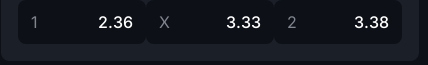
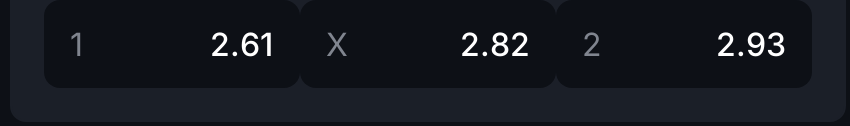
- 2.36 X
+ 2.61 X

- 3.33 2
+ 2.82 2

- 3.38
+ 2.93
